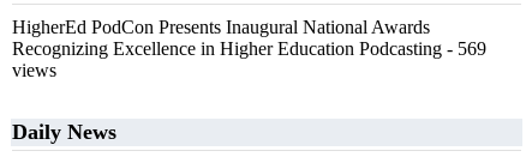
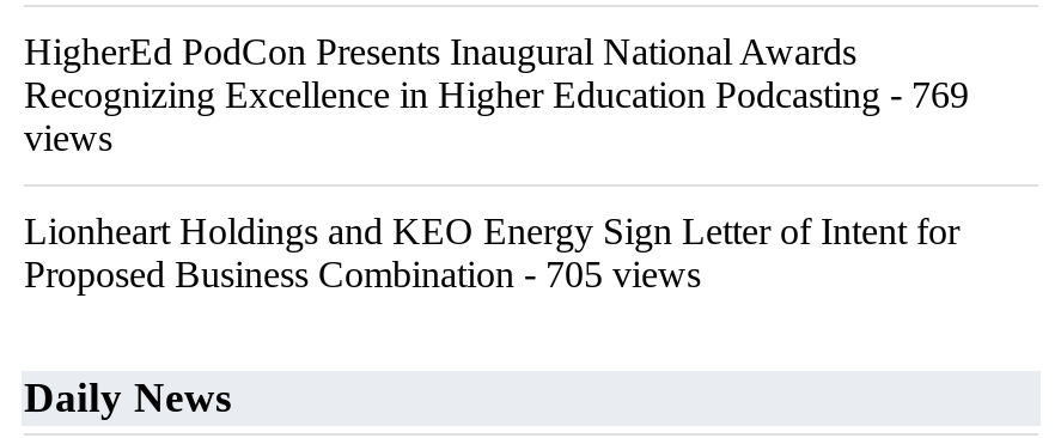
- Recognizing Excellence in Higher Education Podcasting - 569
+ Recognizing Excellence in Higher Education Podcasting - 769

+ Lionheart Holdings and KEO Energy Sign Letter of Intent for
+ Proposed Business Combination - 705 views
